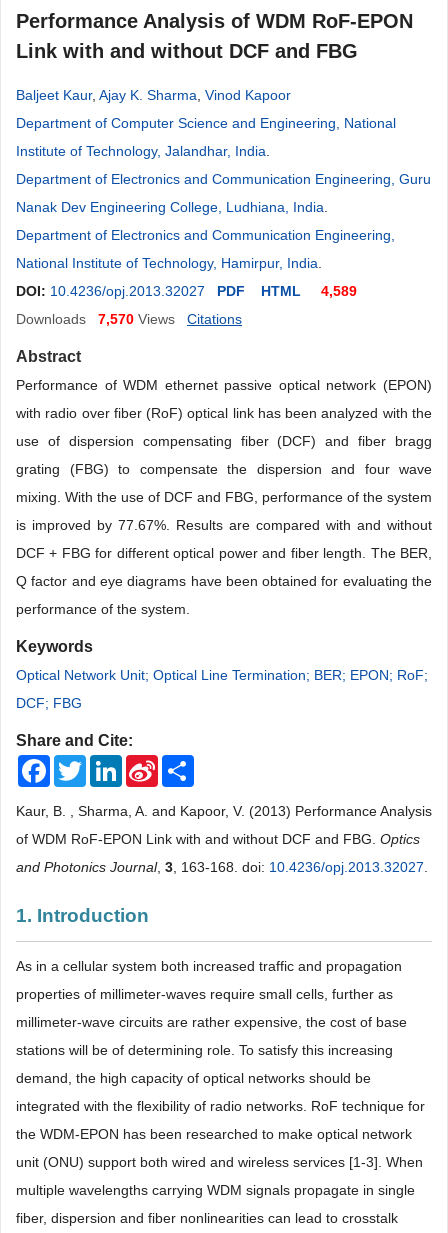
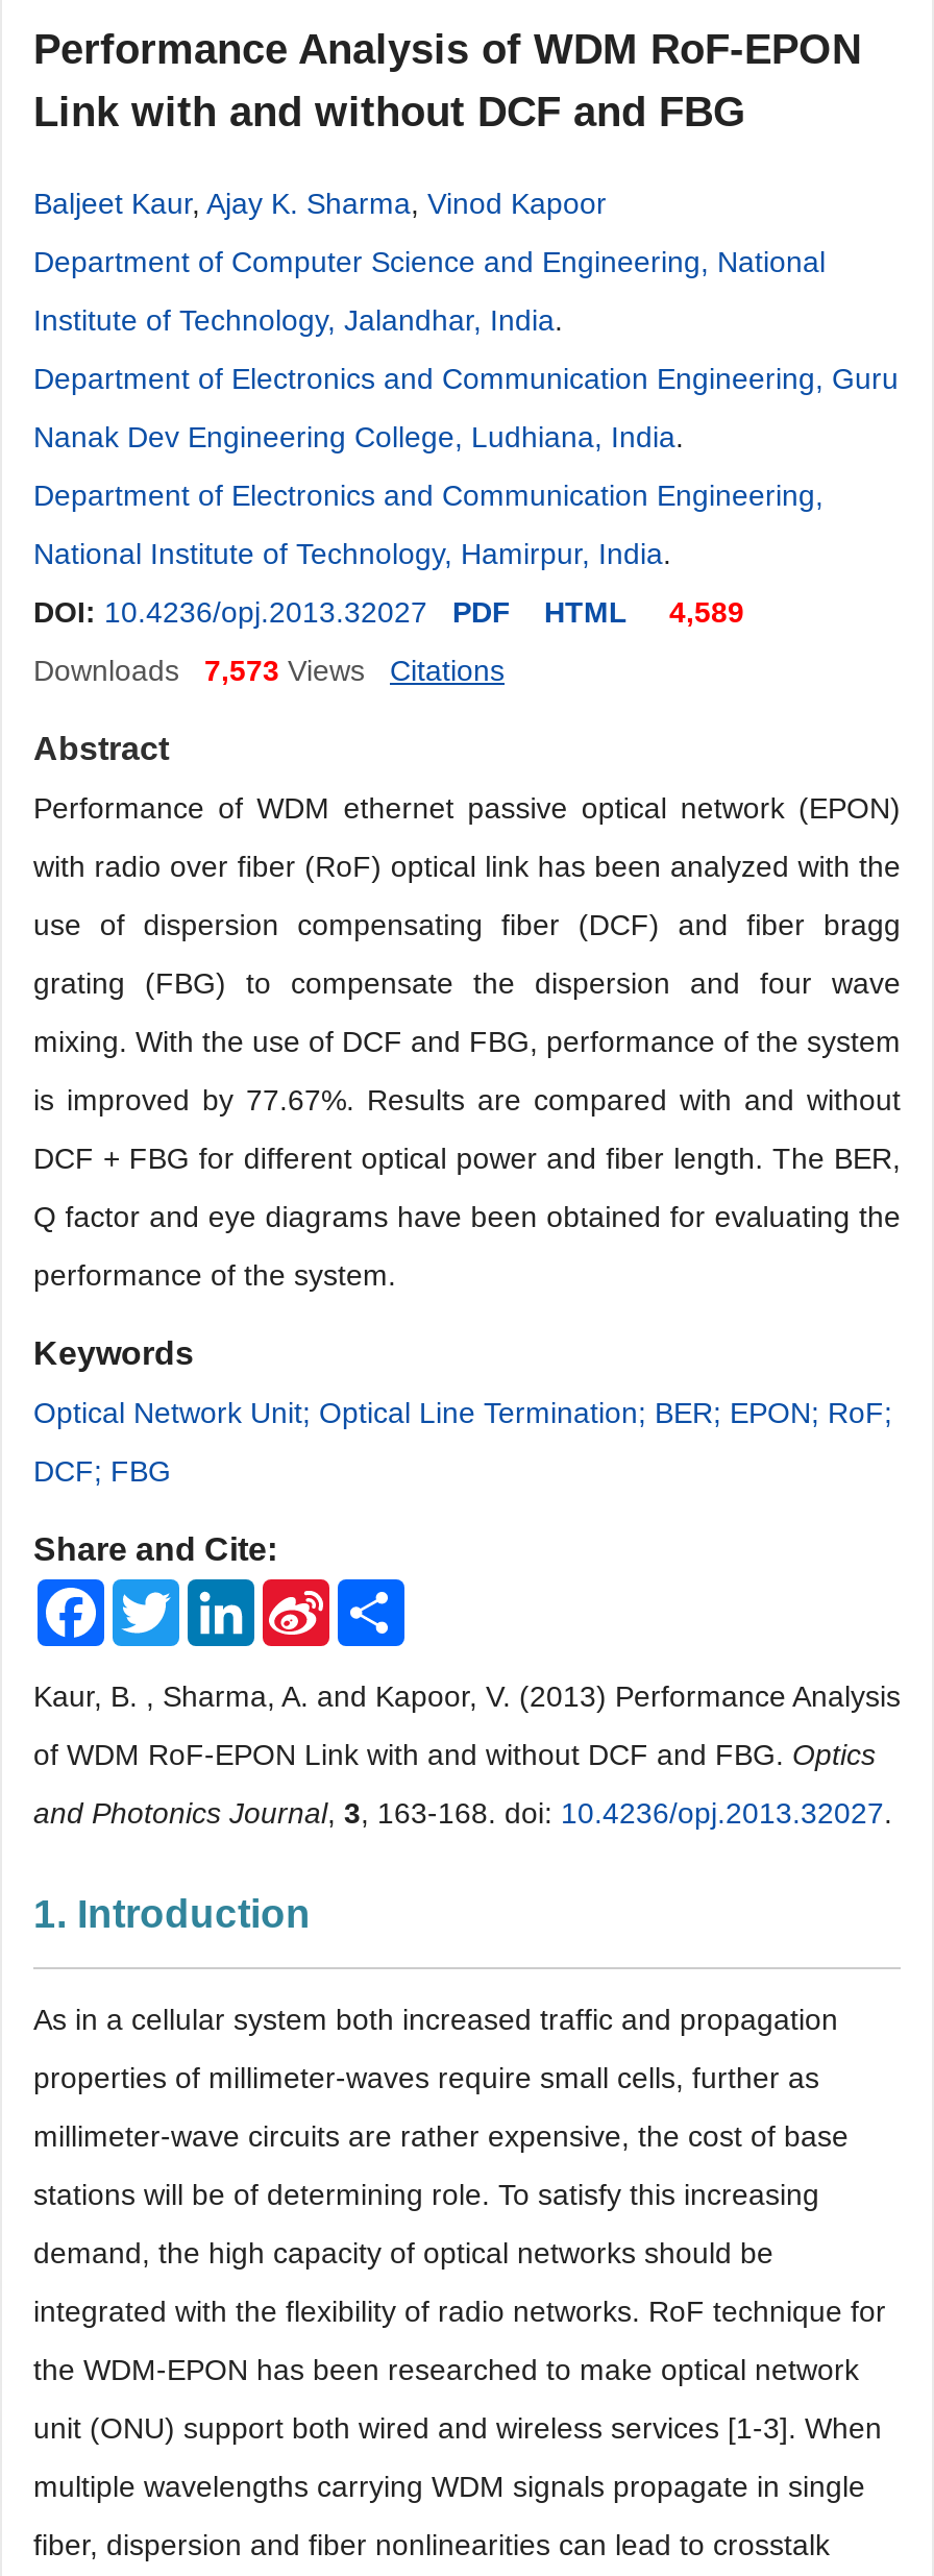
- Downloads 7,570 Views
+ Downloads 7,573 Views
